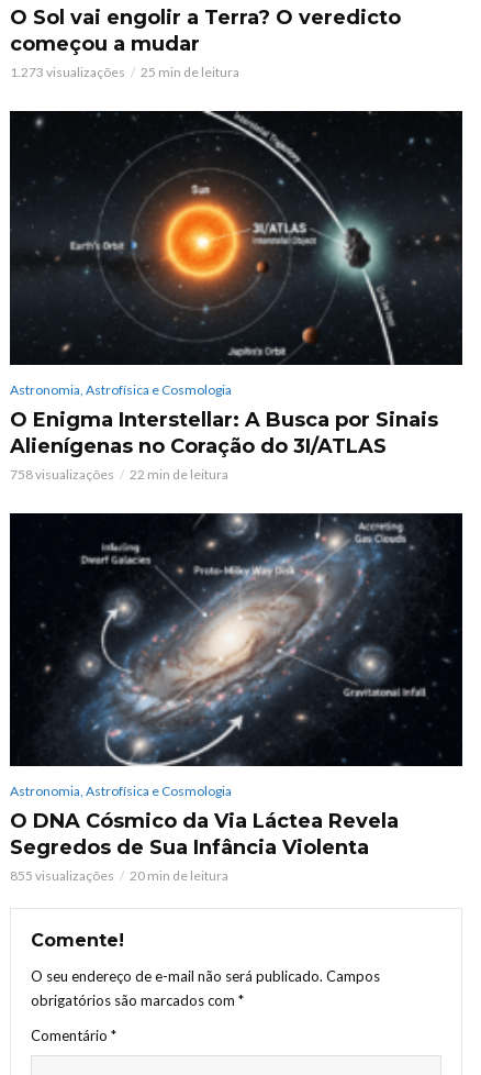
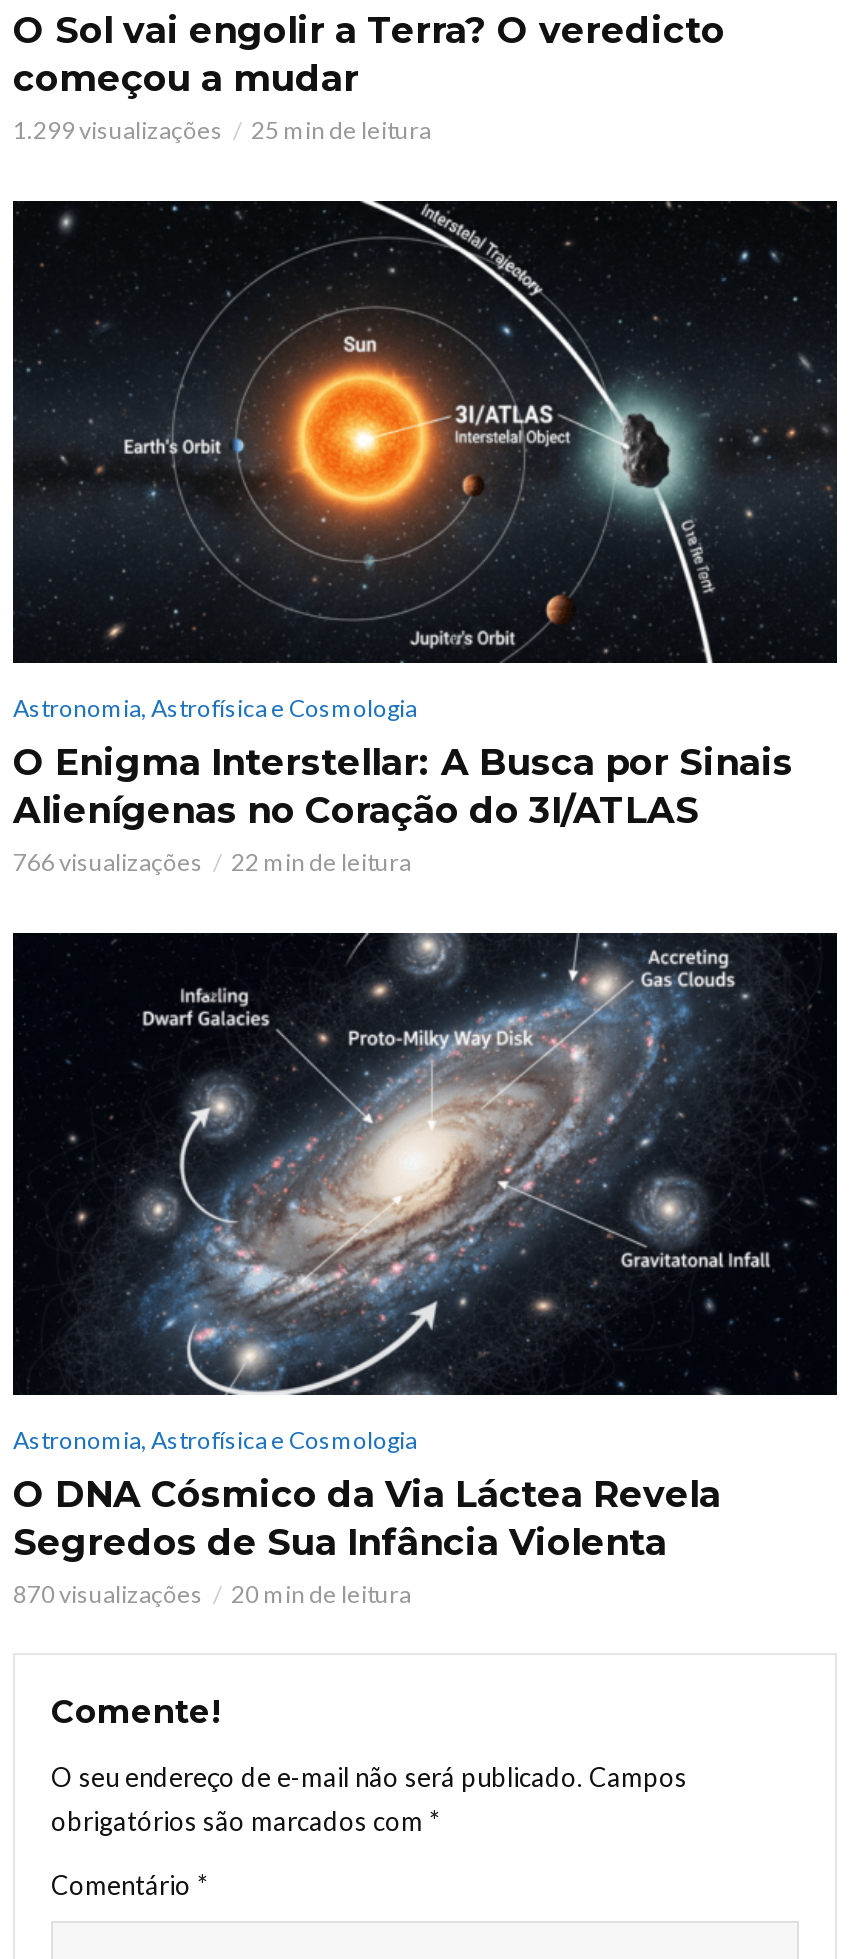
- 1.273 visualizações
+ 1.299 visualizações

- 758 visualizações
+ 766 visualizações

- 855 visualizações
+ 870 visualizações
